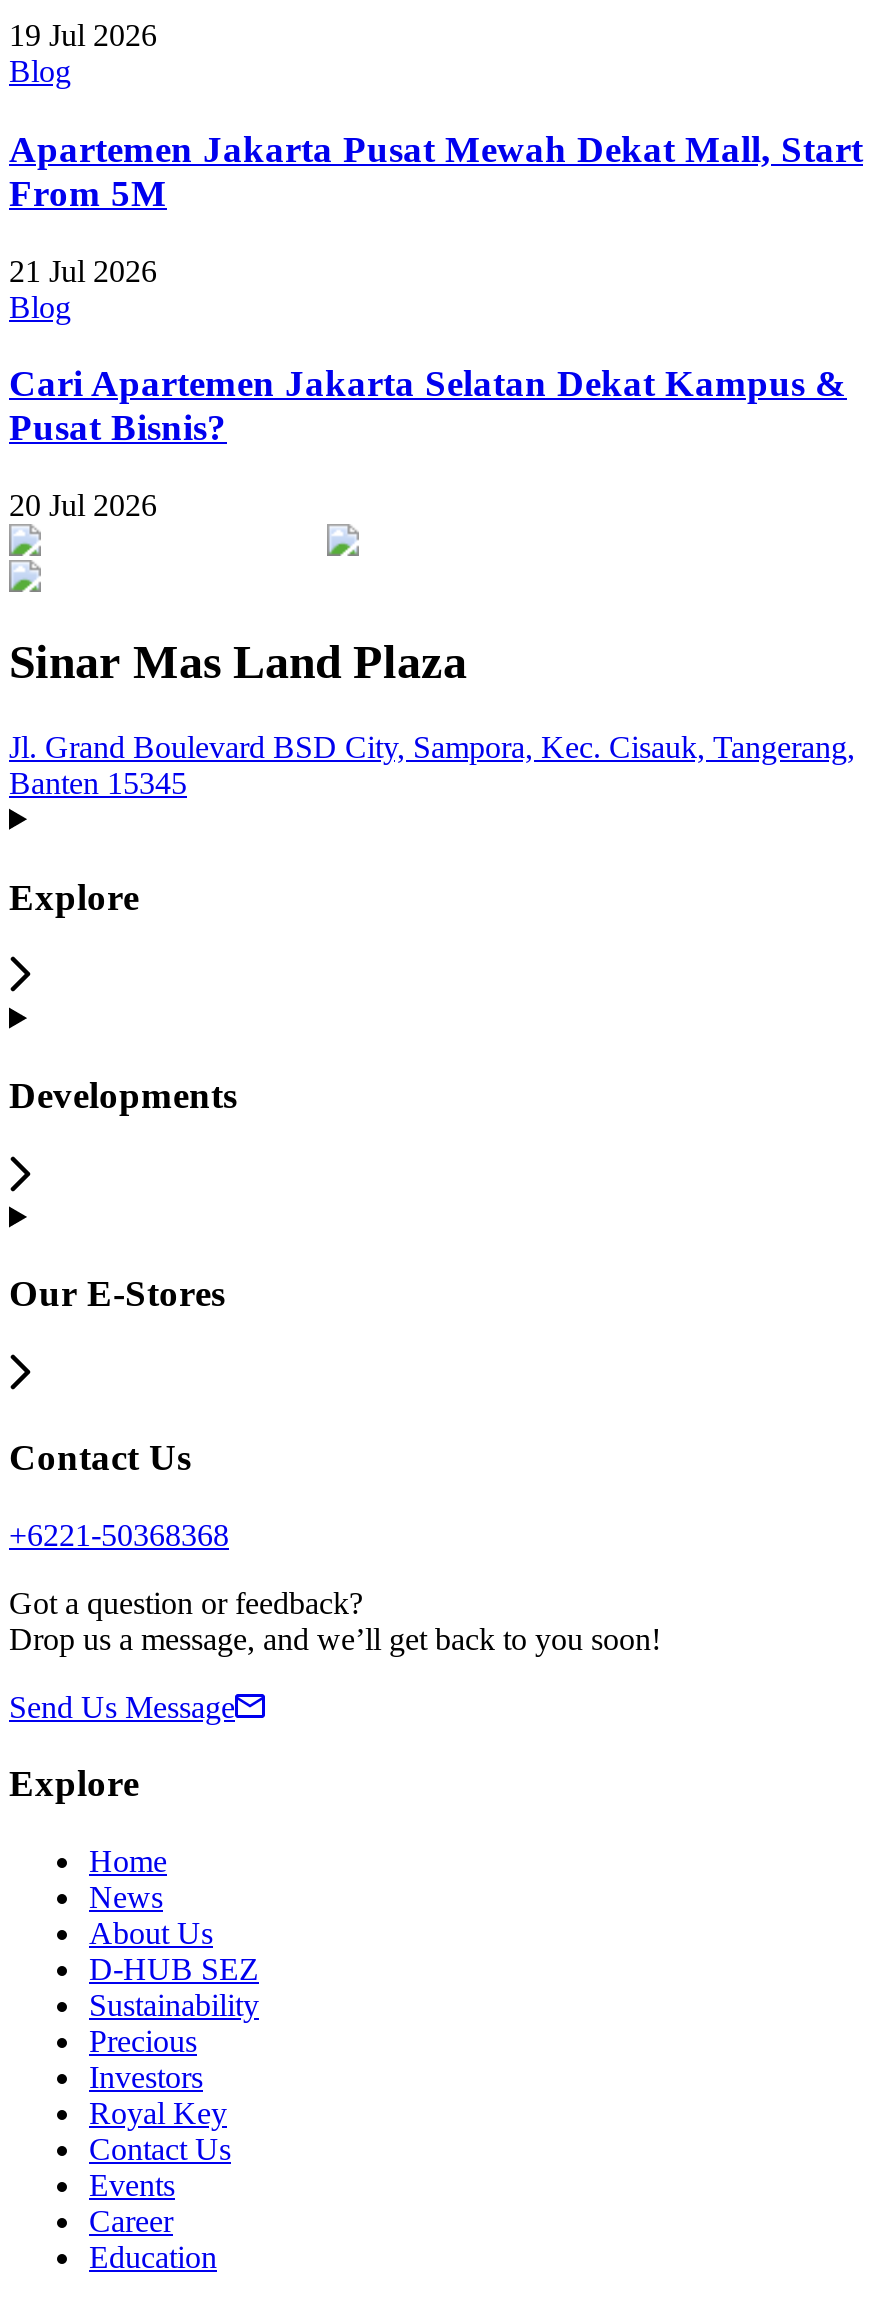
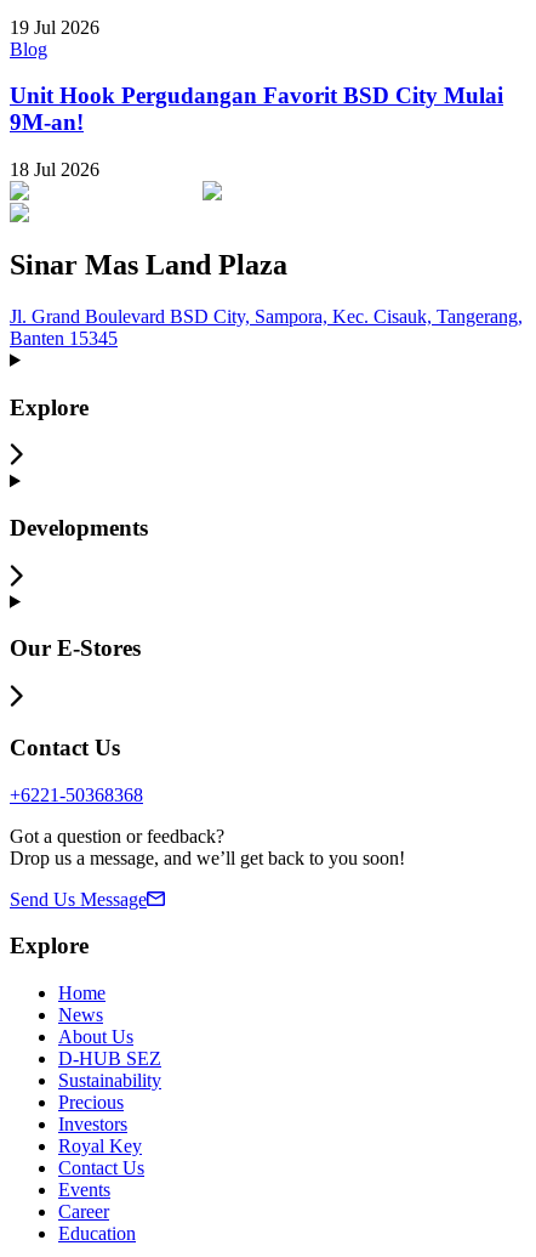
- Apartemen Jakarta Pusat Mewah Dekat Mall, Start
- From 5M
- 21 Jul 2026
- Blog
- Cari Apartemen Jakarta Selatan Dekat Kampus &
- Pusat Bisnis?
- 20 Jul 2026
+ Unit Hook Pergudangan Favorit BSD City Mulai
+ 9M-an!
+ 18 Jul 2026
